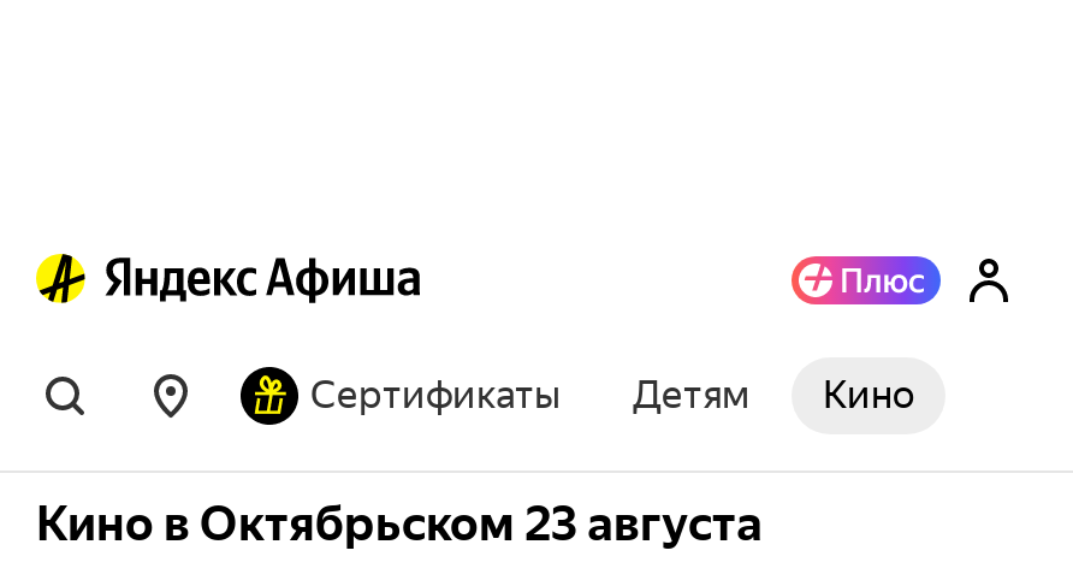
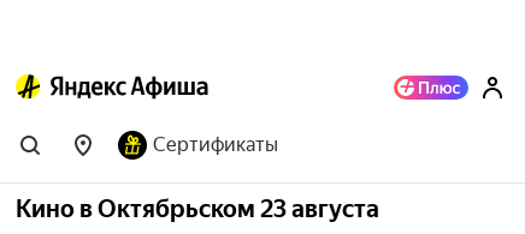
- Детям
- Кино
